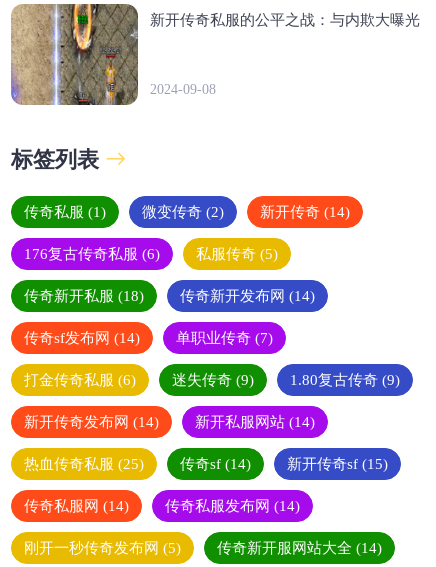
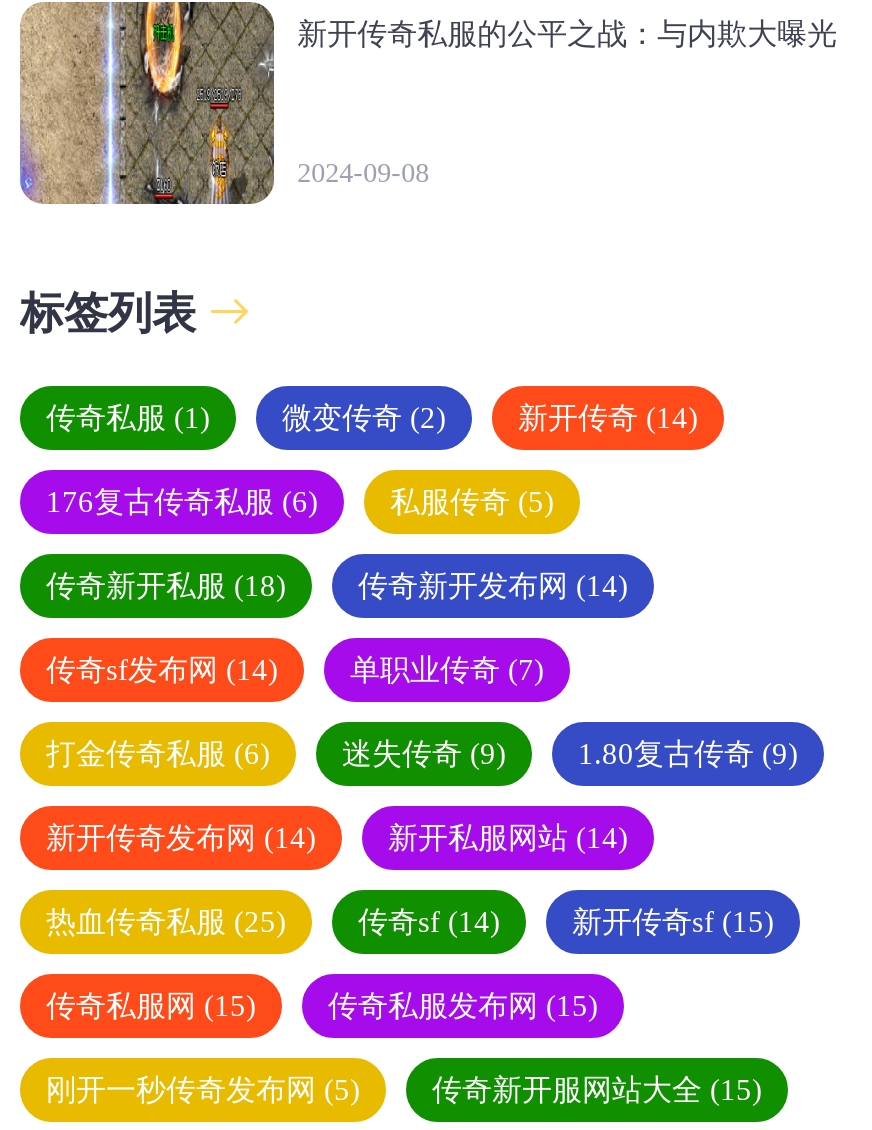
- 传奇私服网(14)
+ 传奇私服网(15)

- 传奇私服发布网(14)
+ 传奇私服发布网(15)

- 传奇新开服网站大全(14)
+ 传奇新开服网站大全(15)
